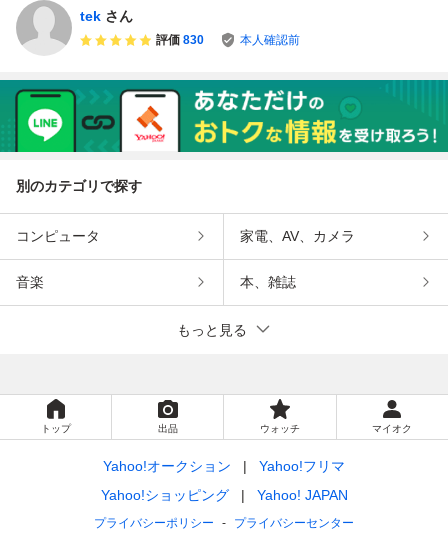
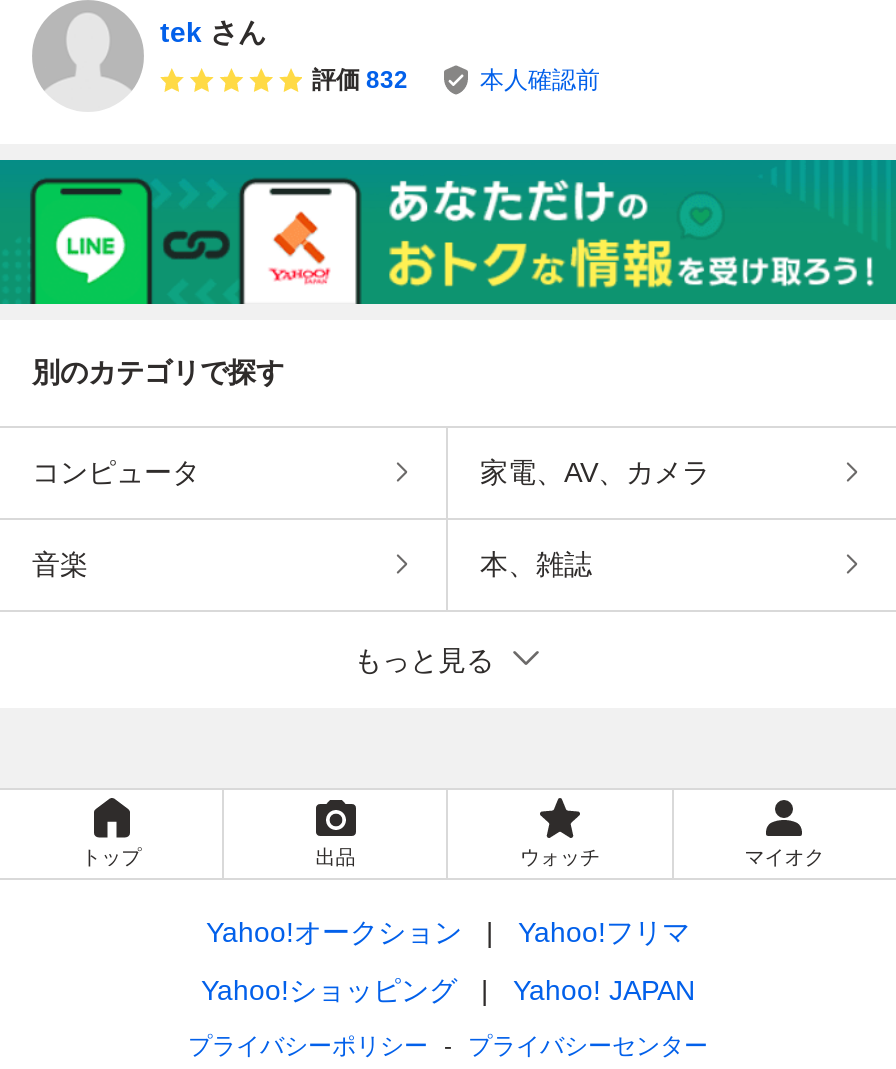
- 評価 830
+ 評価 832
